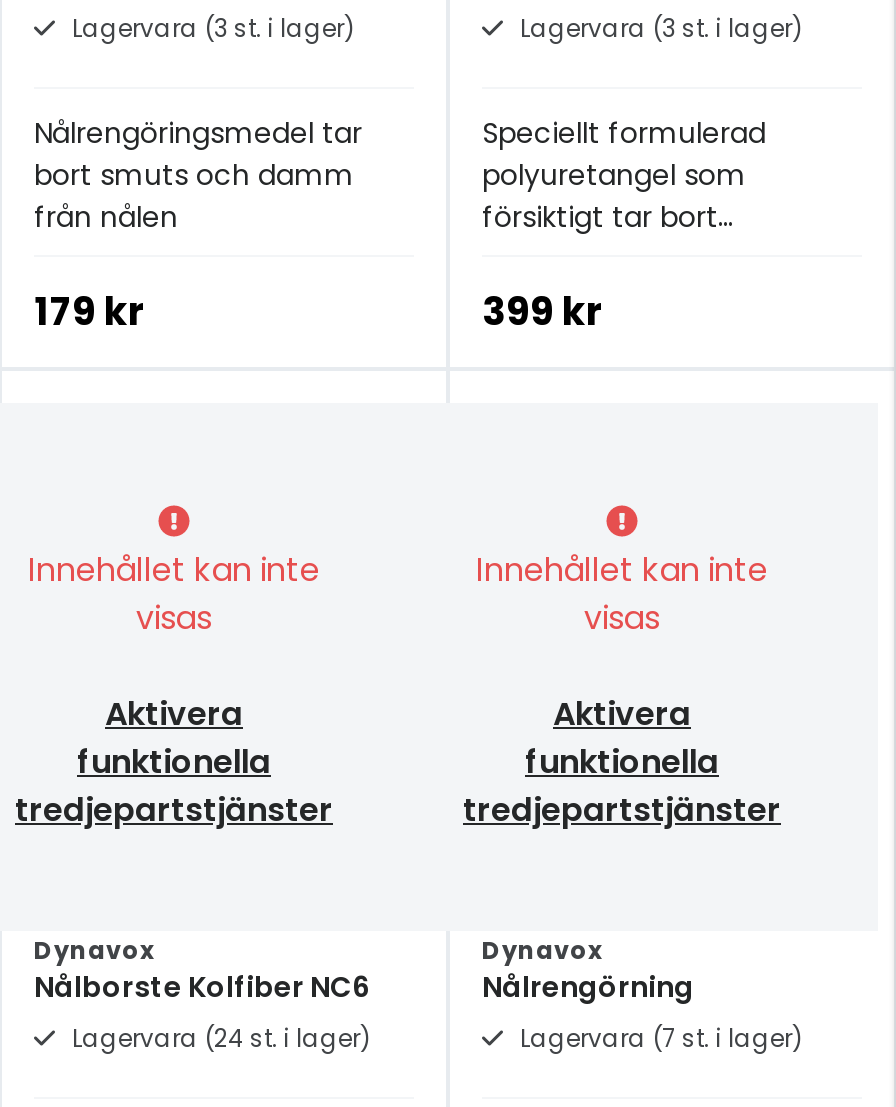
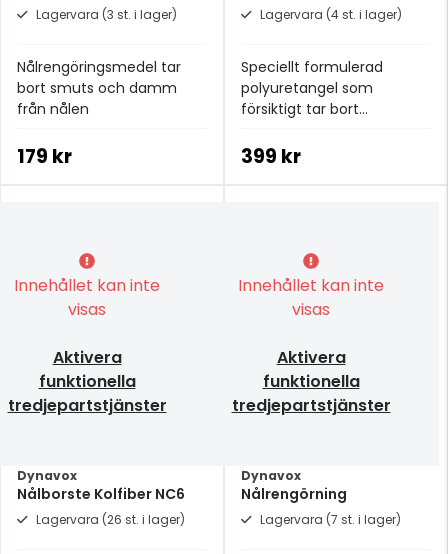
- Lagervara (3 st. i lager)
+ Lagervara (4 st. i lager)

- Lagervara (24 st. i lager)
+ Lagervara (26 st. i lager)
